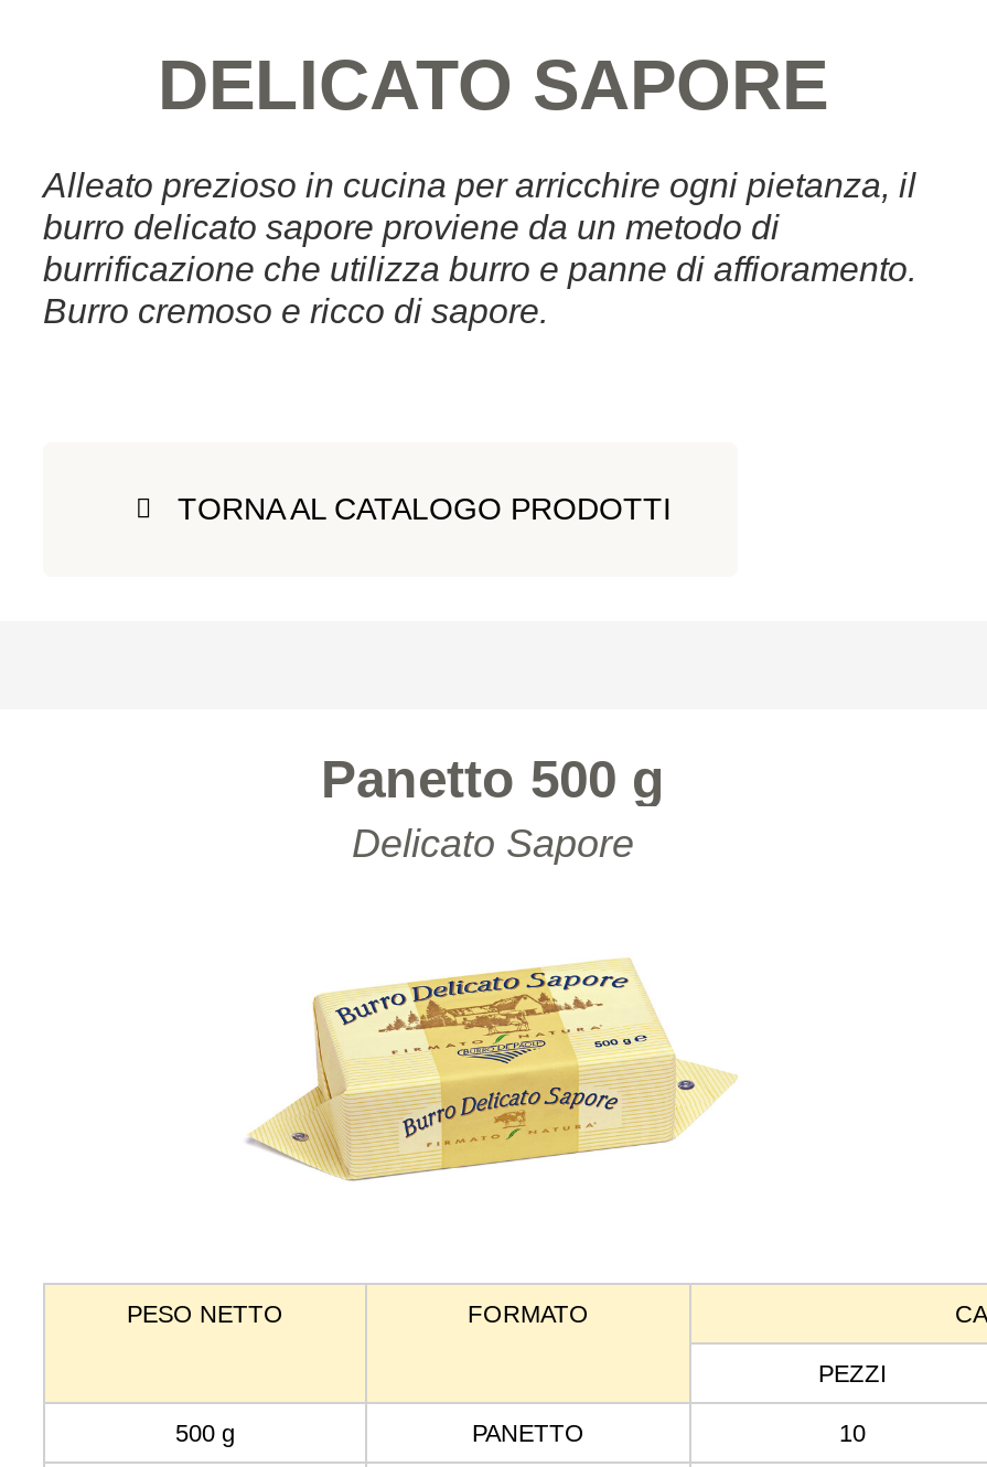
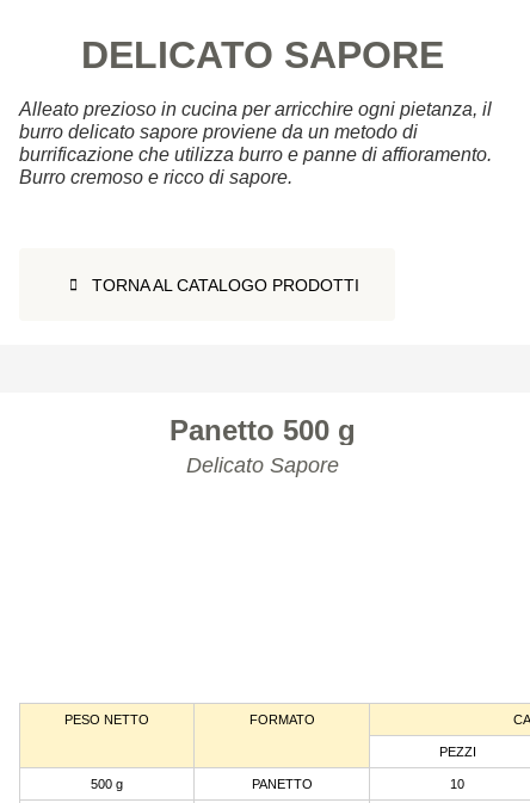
- [image]
